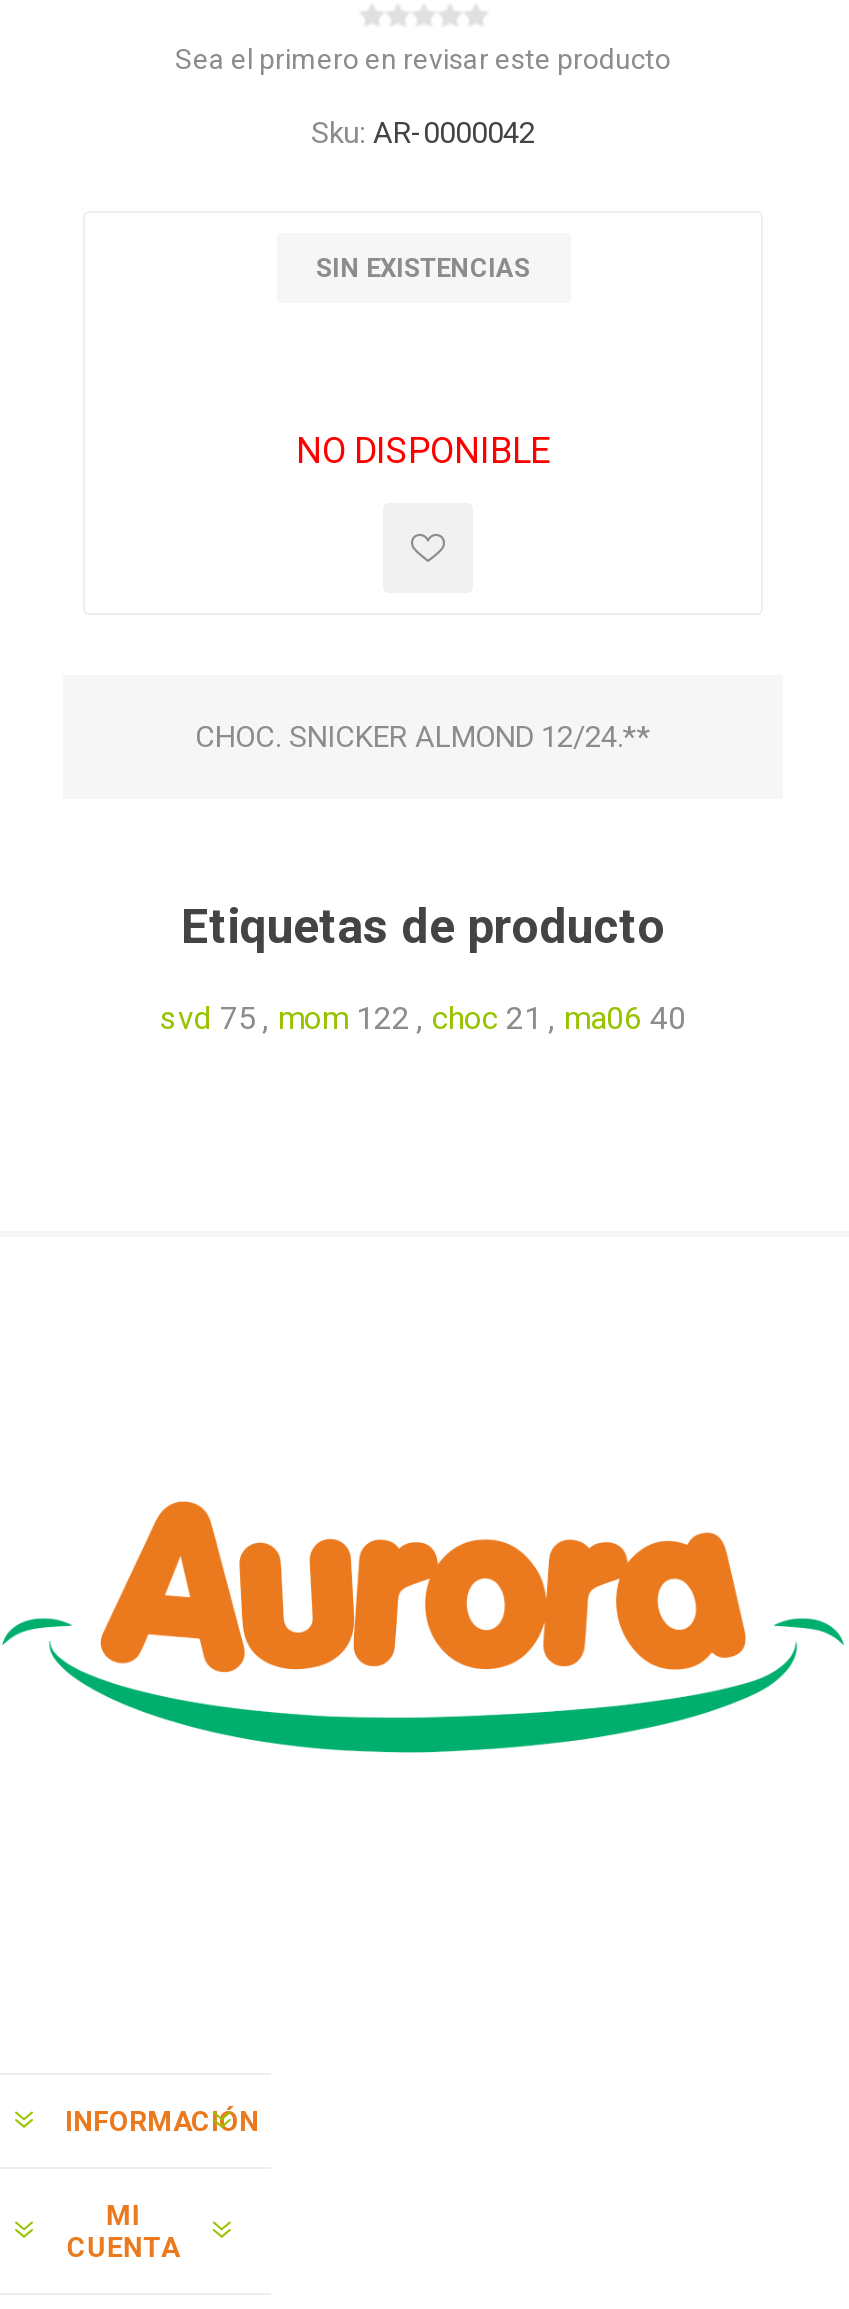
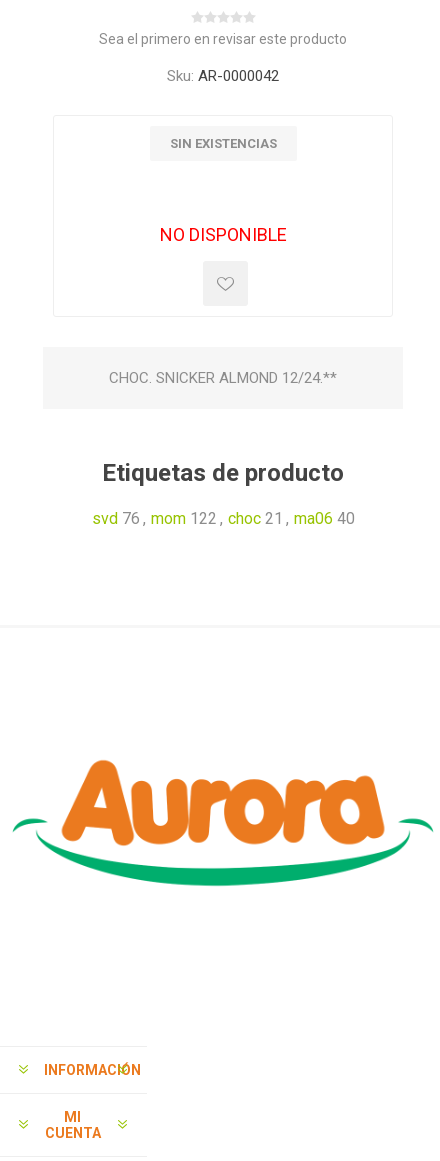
- svd 75 , mom 122 , choc 21 , ma06 40
+ svd 76 , mom 122 , choc 21 , ma06 40
